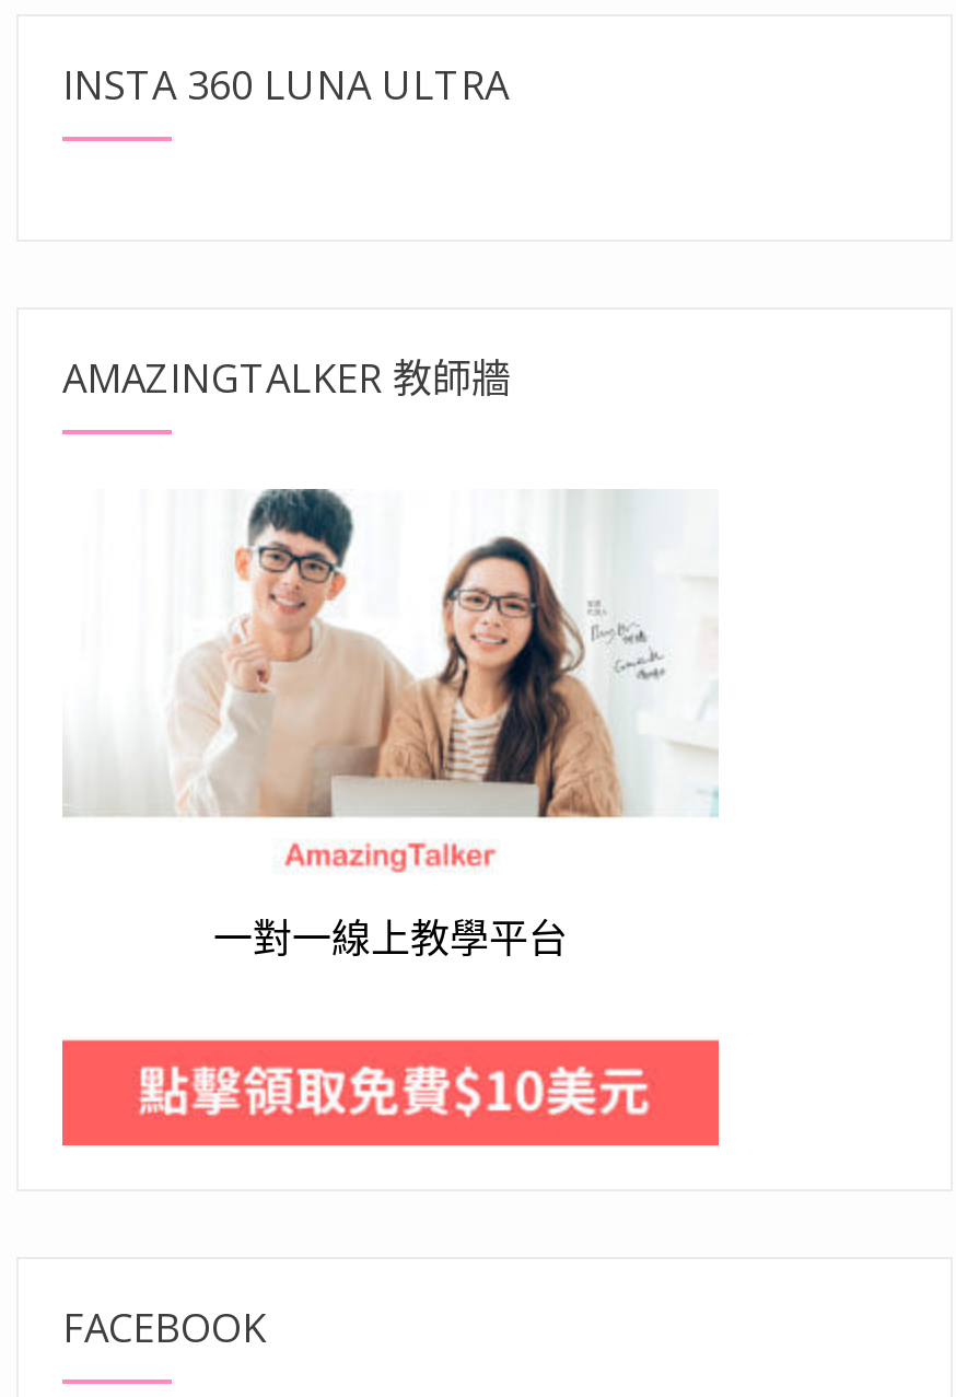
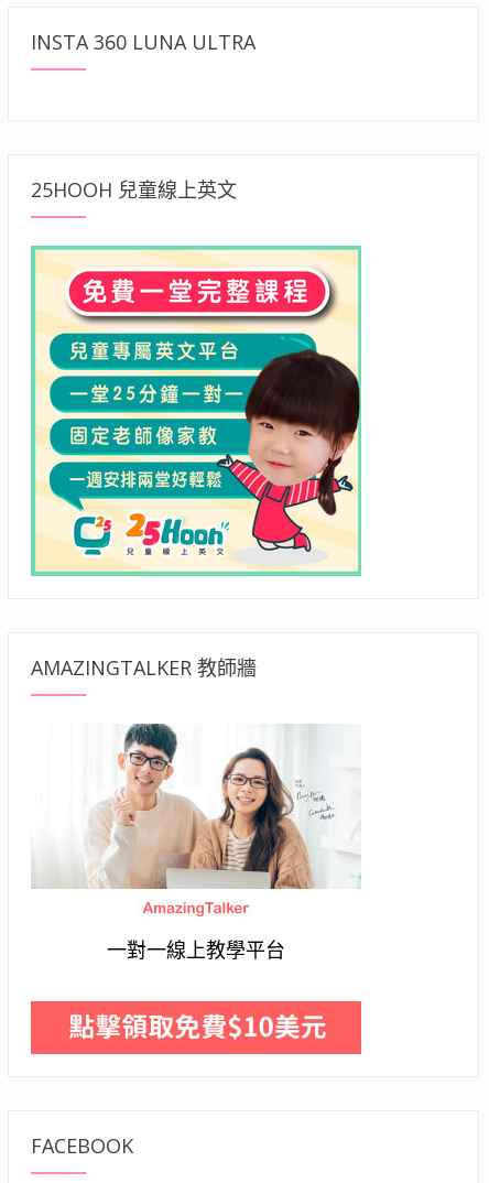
+ [image]

+ 25HOOH 兒童線上英文
